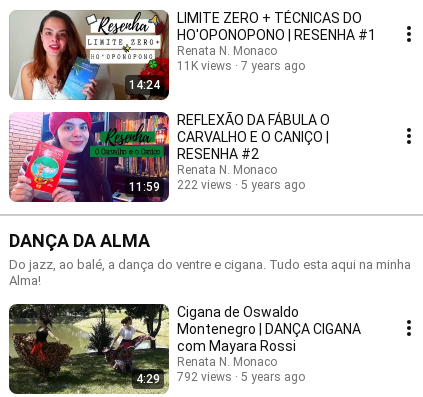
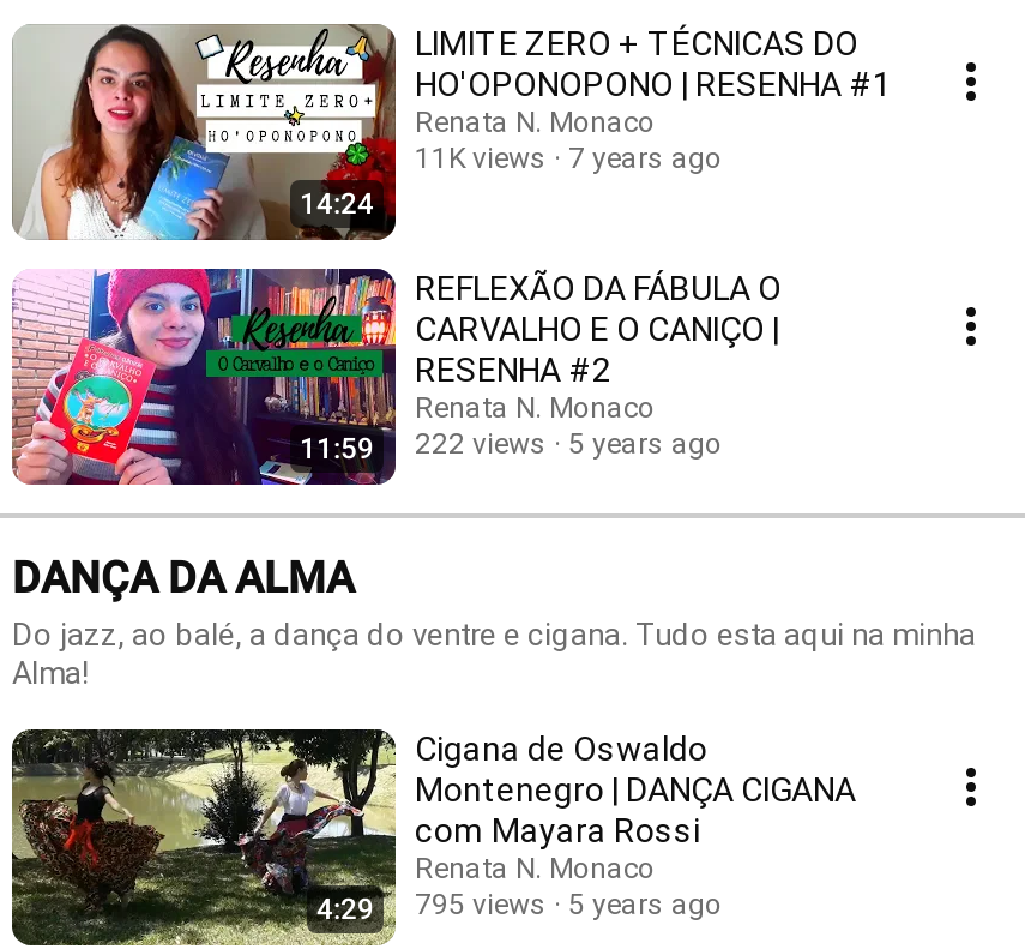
- 4:29 792 views 5 years ago
+ 4:29 795 views 5 years ago
